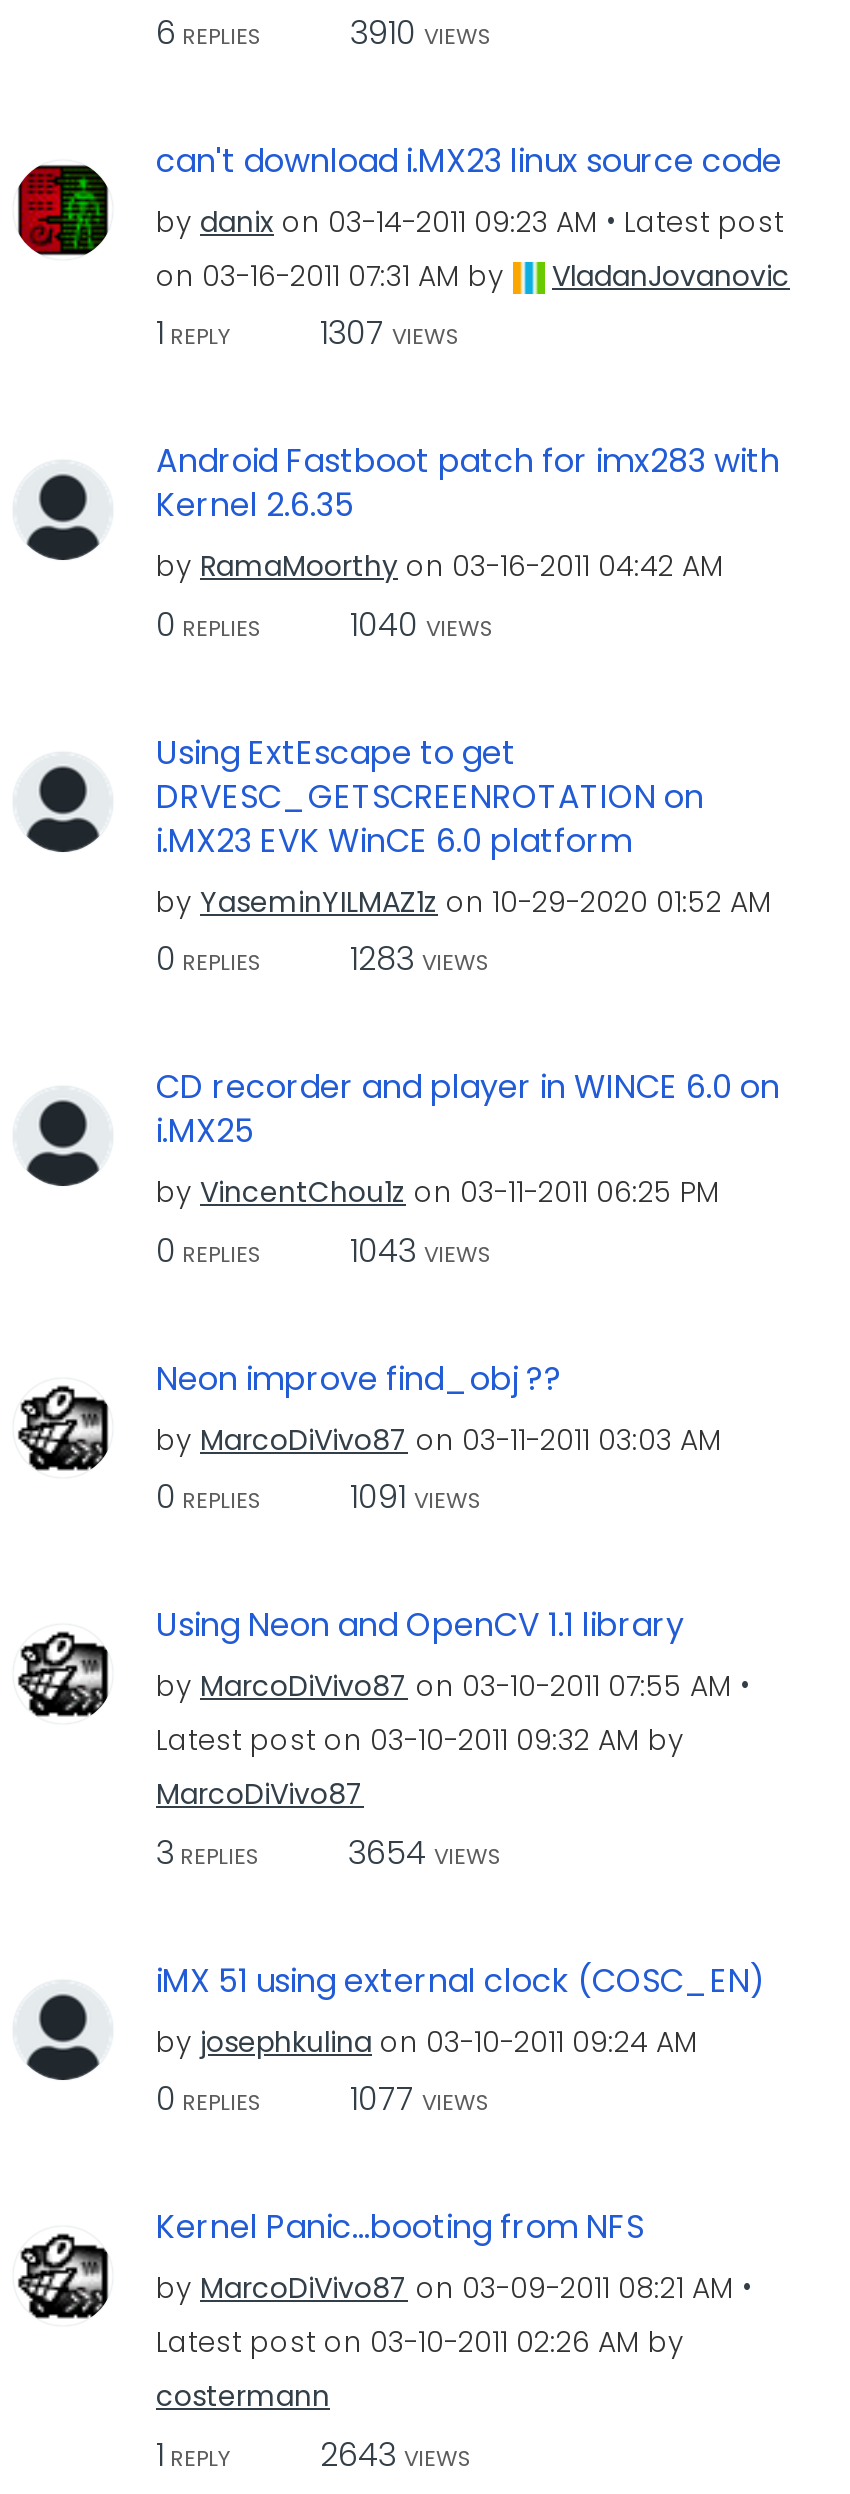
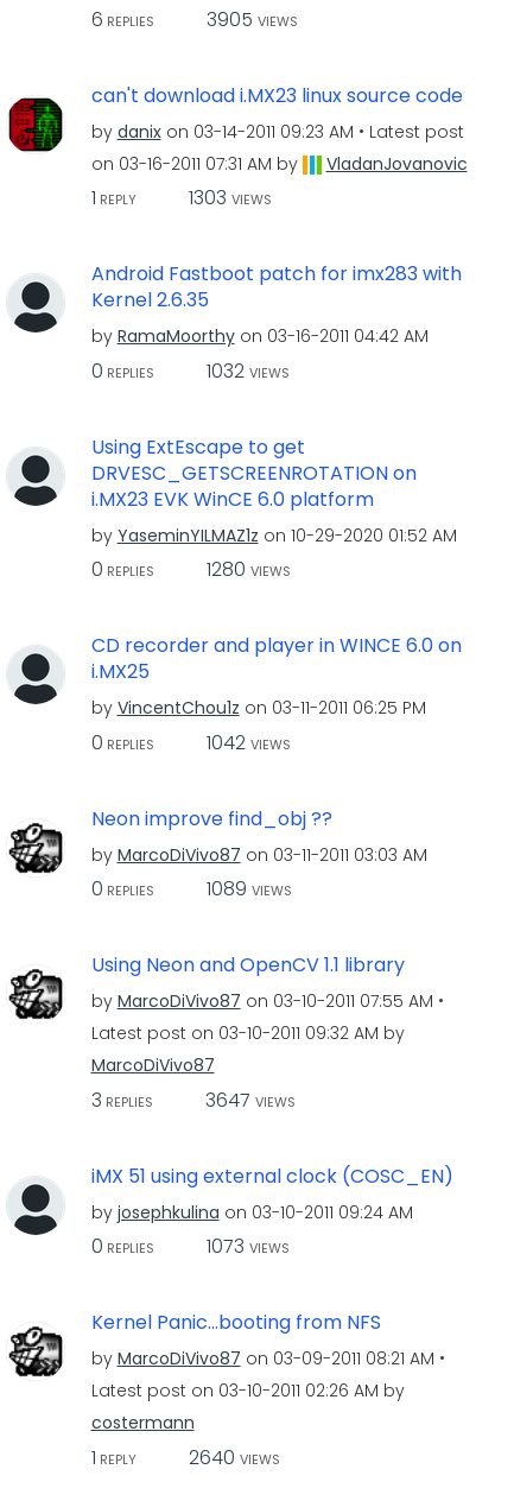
- 6 REPLIES 3910 VIEWS
+ 6 REPLIES 3905 VIEWS

- 1 REPLY 1307 VIEWS
+ 1 REPLY 1303 VIEWS

- 1040 VIEWS
+ 1032 VIEWS

- 1283 VIEWS
+ 1280 VIEWS

- 1043 VIEWS
+ 1042 VIEWS

- 1091 VIEWS
+ 1089 VIEWS

- 3 REPLIES 3654 VIEWS
+ 3 REPLIES 3647 VIEWS

- 1077 VIEWS
+ 1073 VIEWS

- 1 REPLY 2643 VIEWS
+ 1 REPLY 2640 VIEWS
